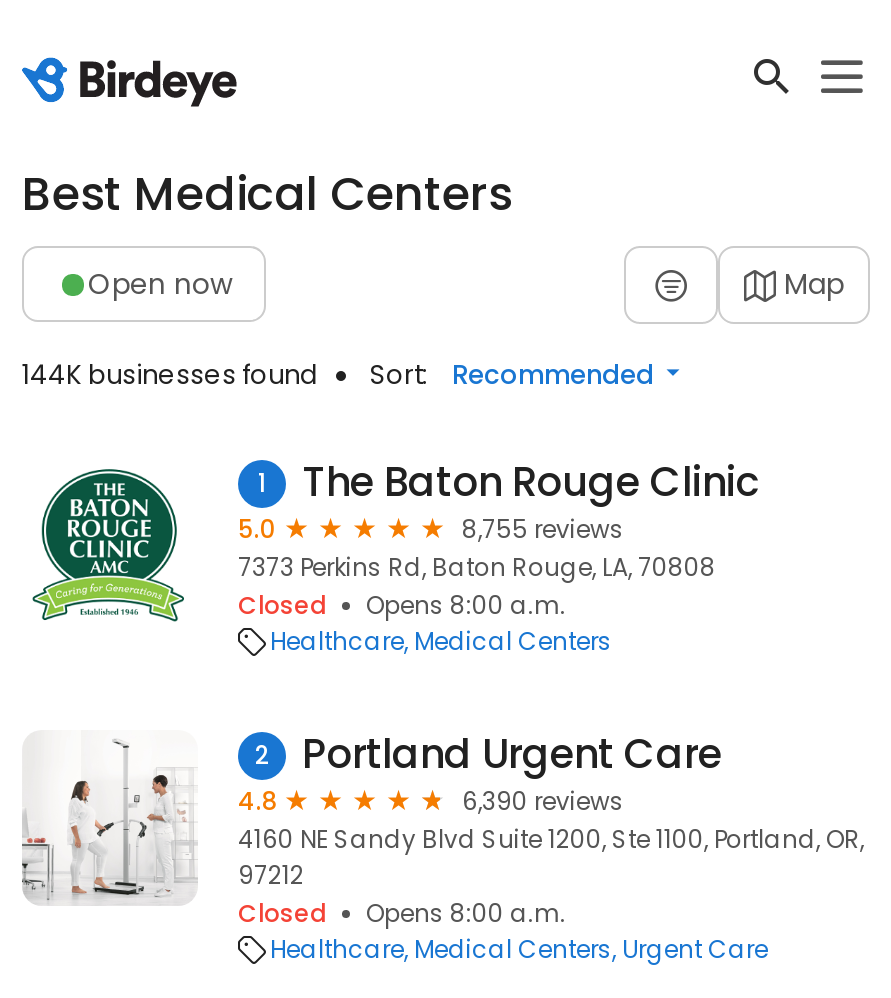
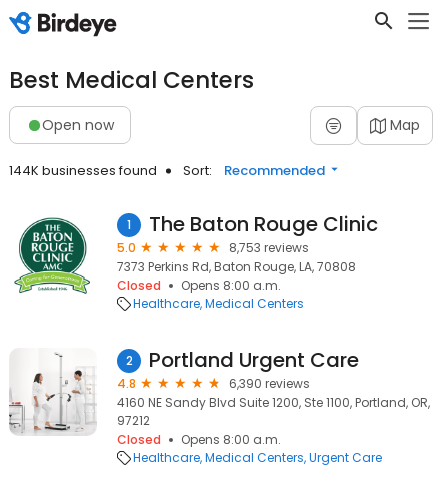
- 8,755 reviews
+ 8,753 reviews
